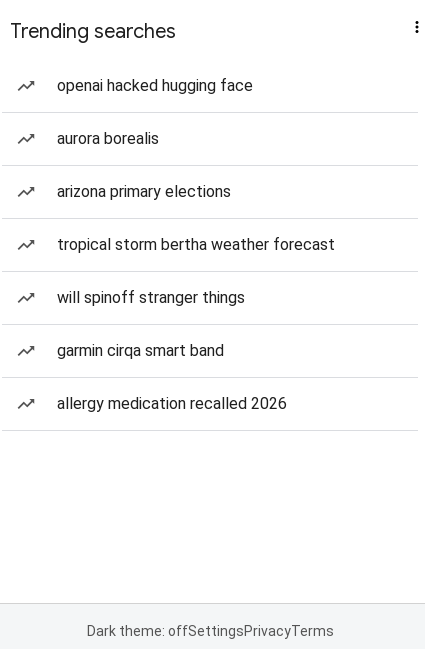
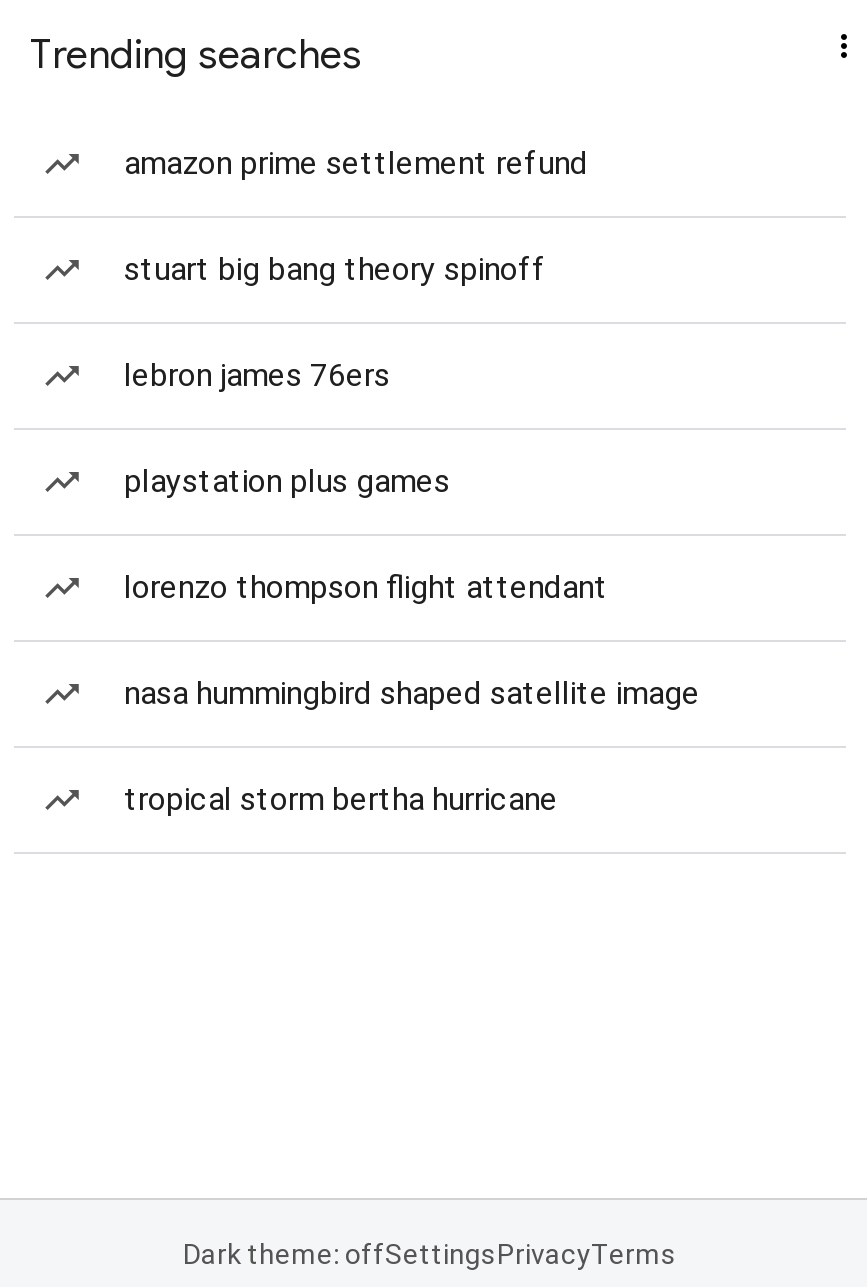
- openai hacked hugging face
+ amazon prime settlement refund

- aurora borealis
+ stuart big bang theory spinoff

- arizona primary elections
+ lebron james 76ers

- tropical storm bertha weather forecast
+ playstation plus games

- will spinoff stranger things
+ lorenzo thompson flight attendant

- garmin cirqa smart band
+ nasa hummingbird shaped satellite image

- allergy medication recalled 2026
+ tropical storm bertha hurricane
